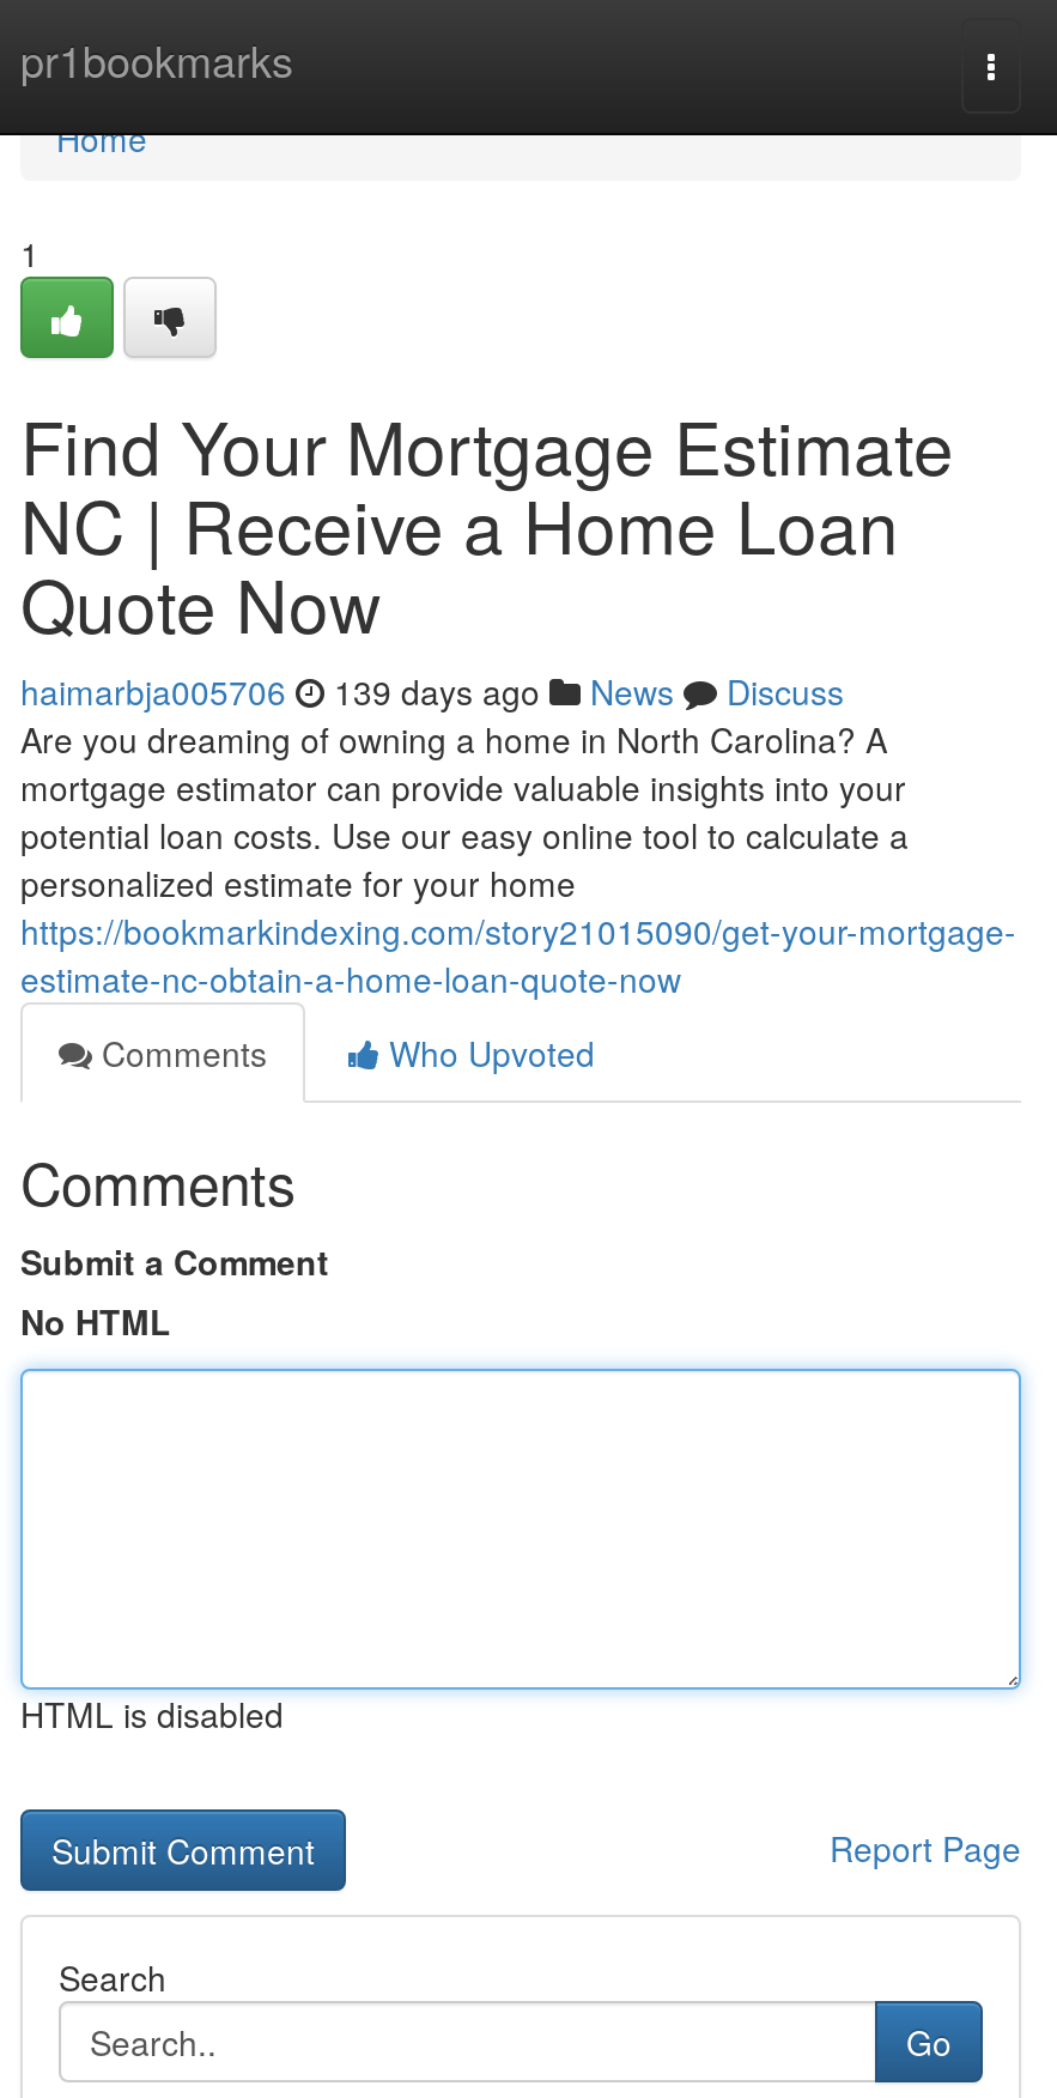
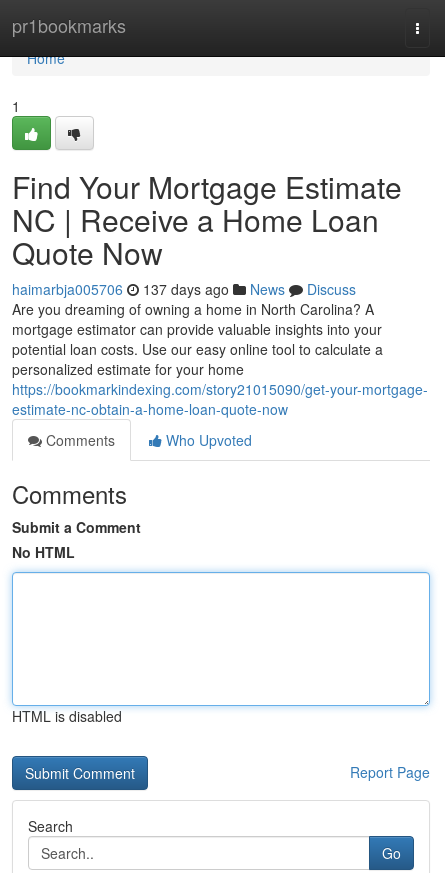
- haimarbja005706 139 days ago News Discuss
+ haimarbja005706 137 days ago News Discuss
